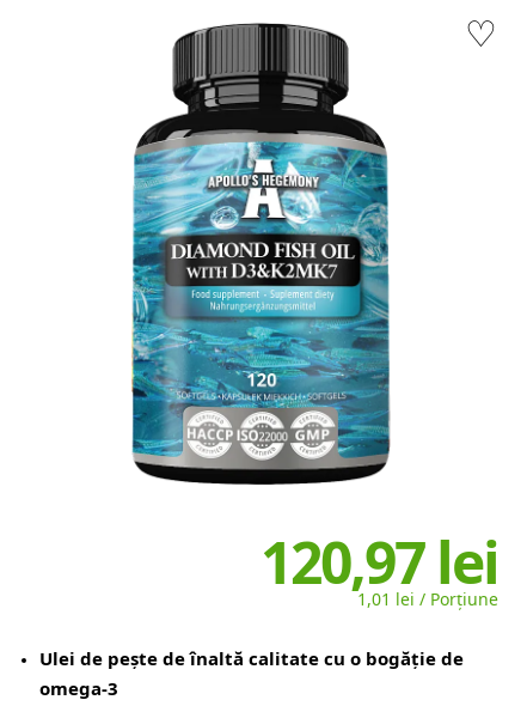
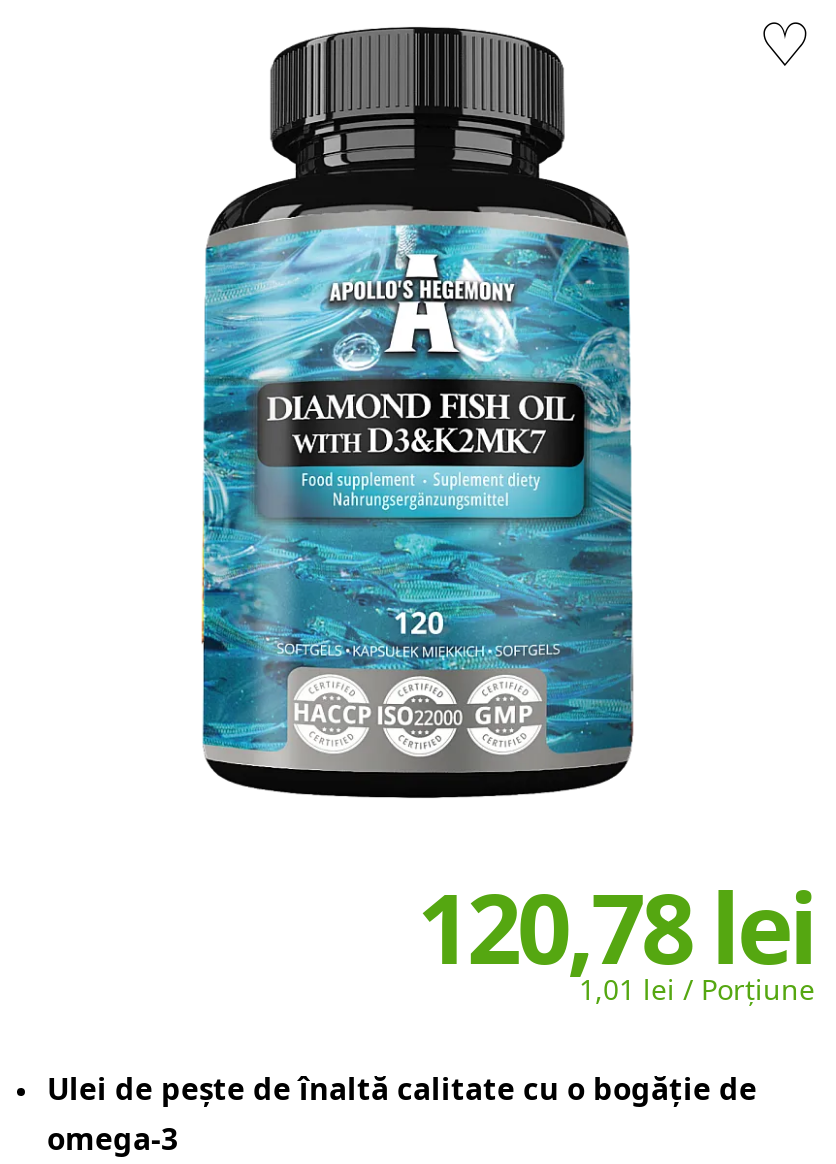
- 120,97 lei
+ 120,78 lei
